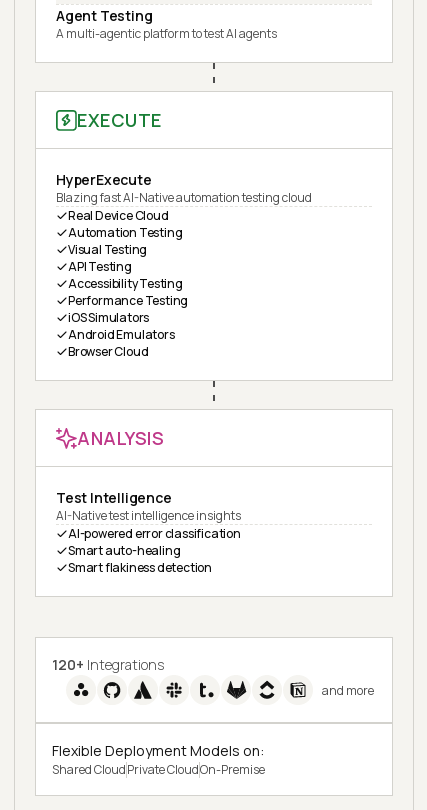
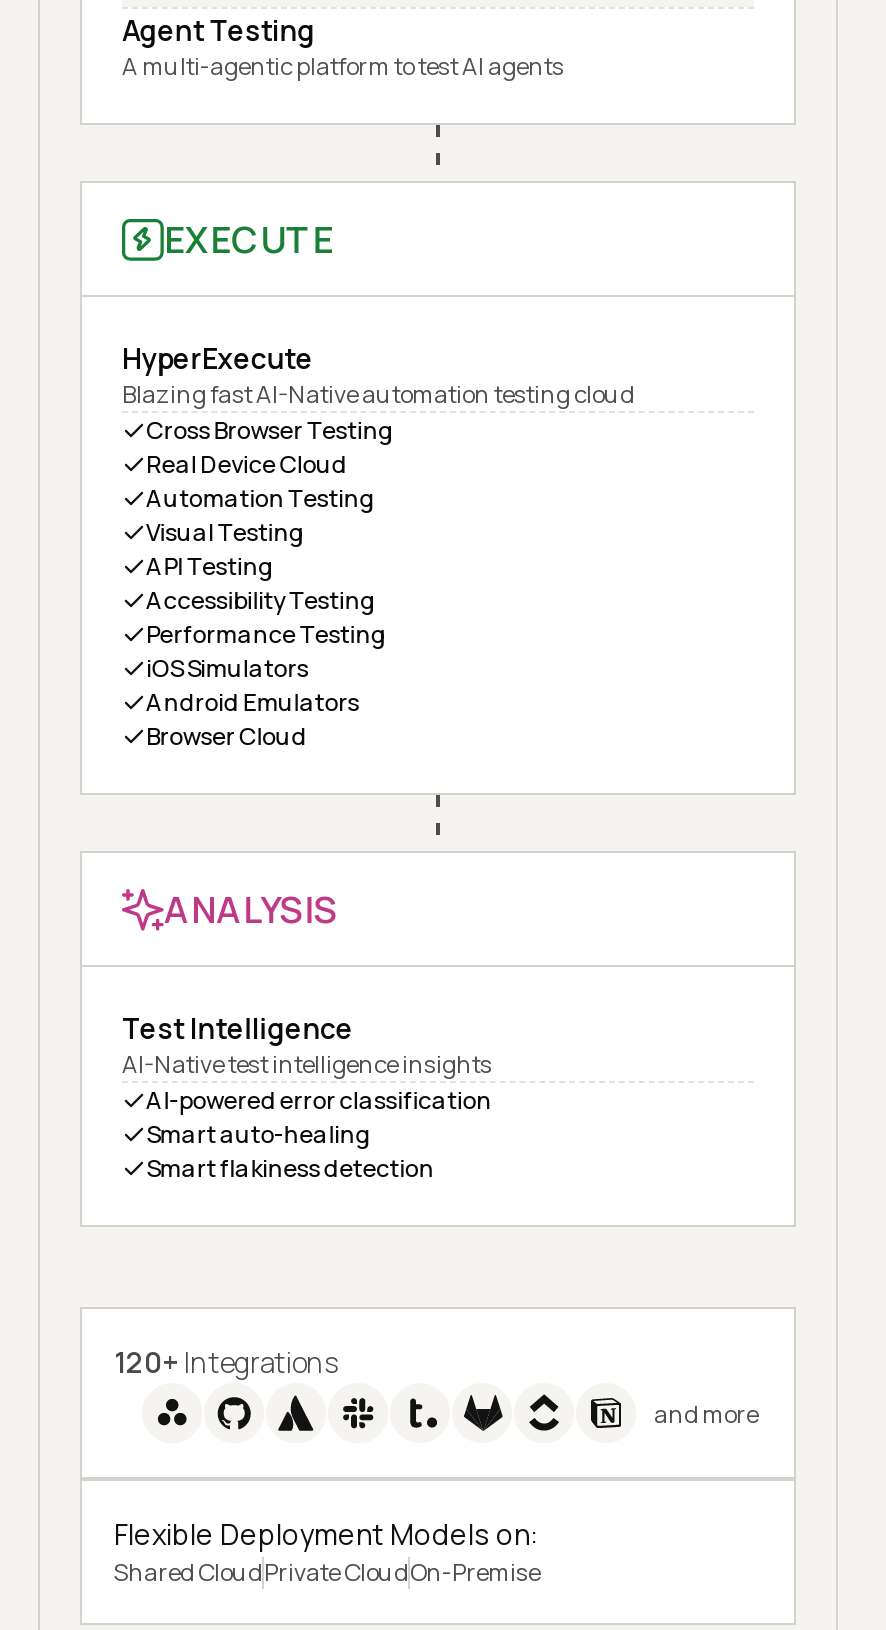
+ Cross Browser Testing
